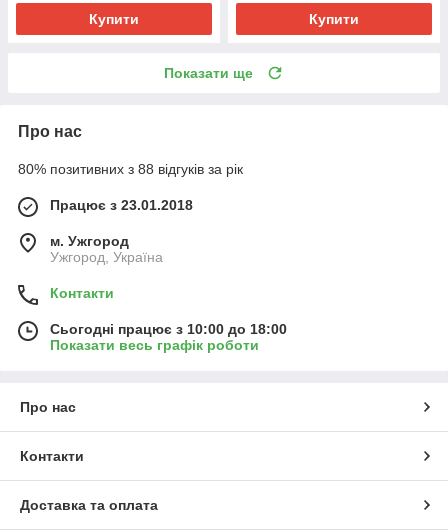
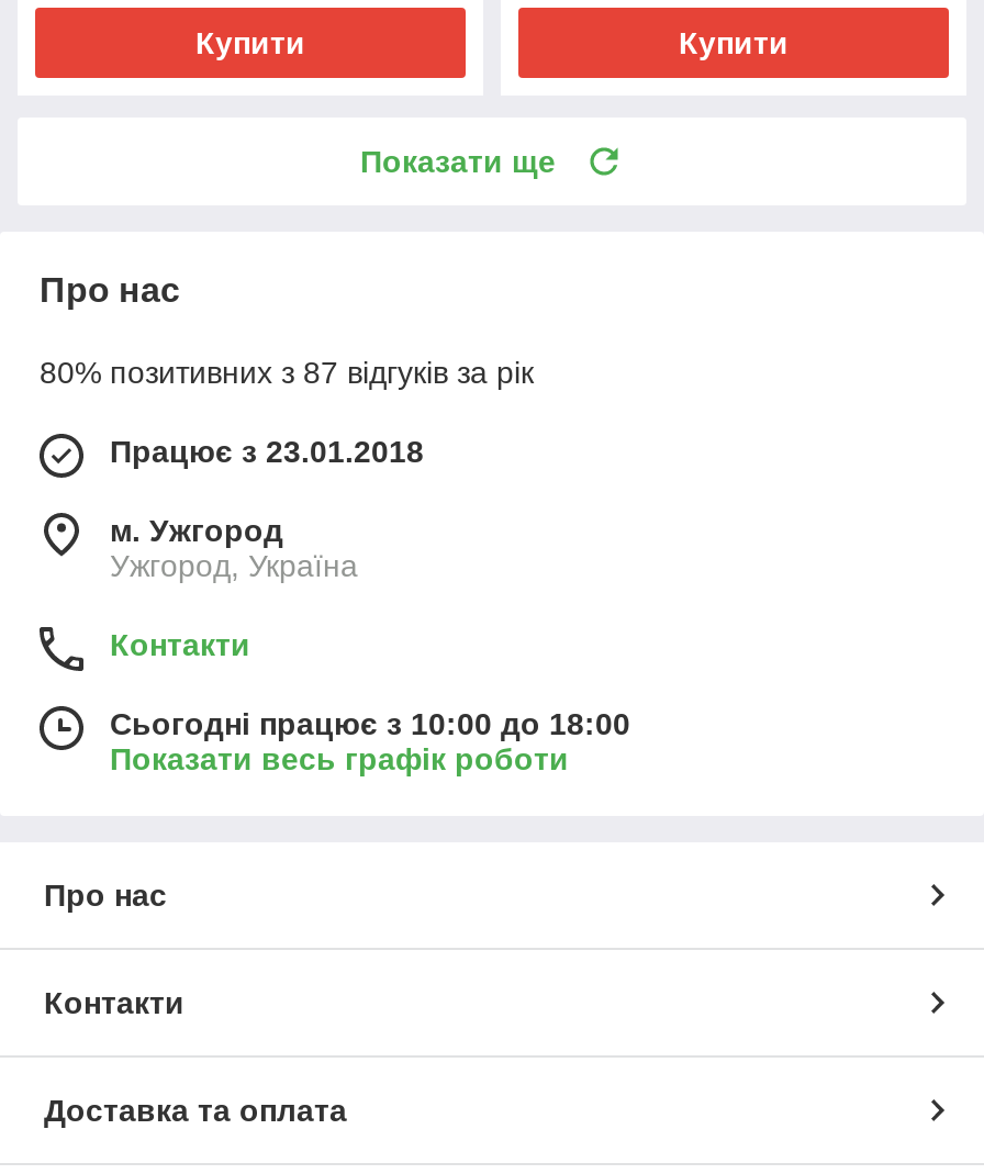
- 80% позитивних з 88 відгуків за рік
+ 80% позитивних з 87 відгуків за рік
